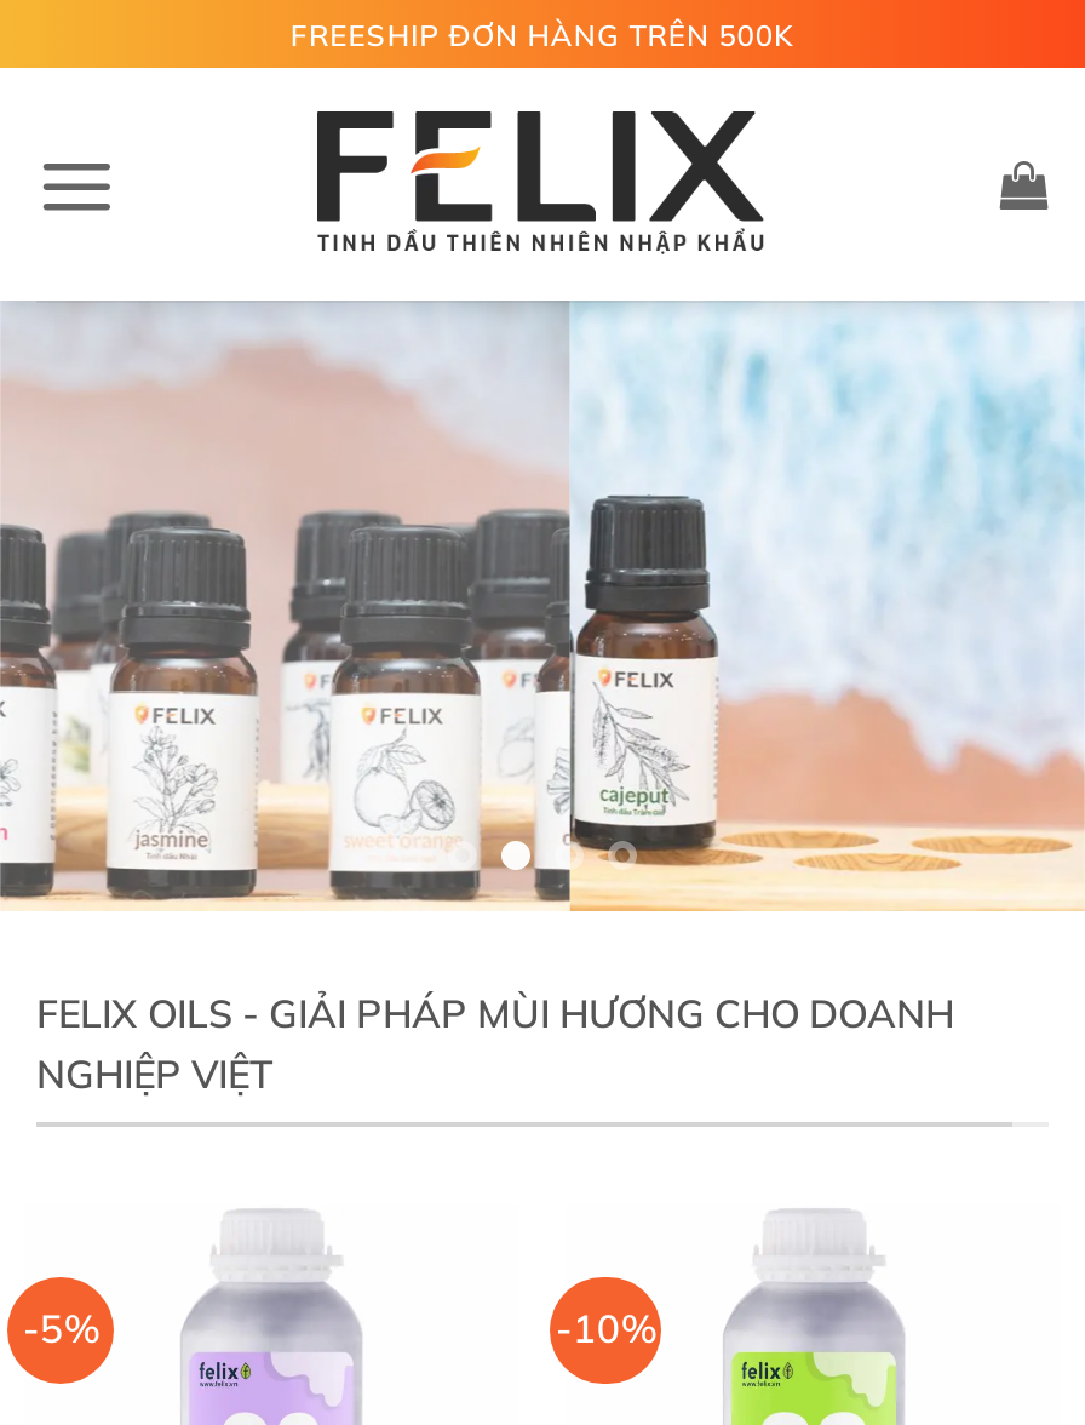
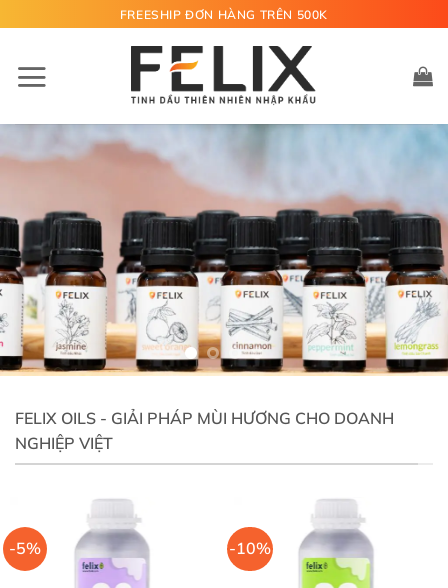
- [image]
+ [image]
